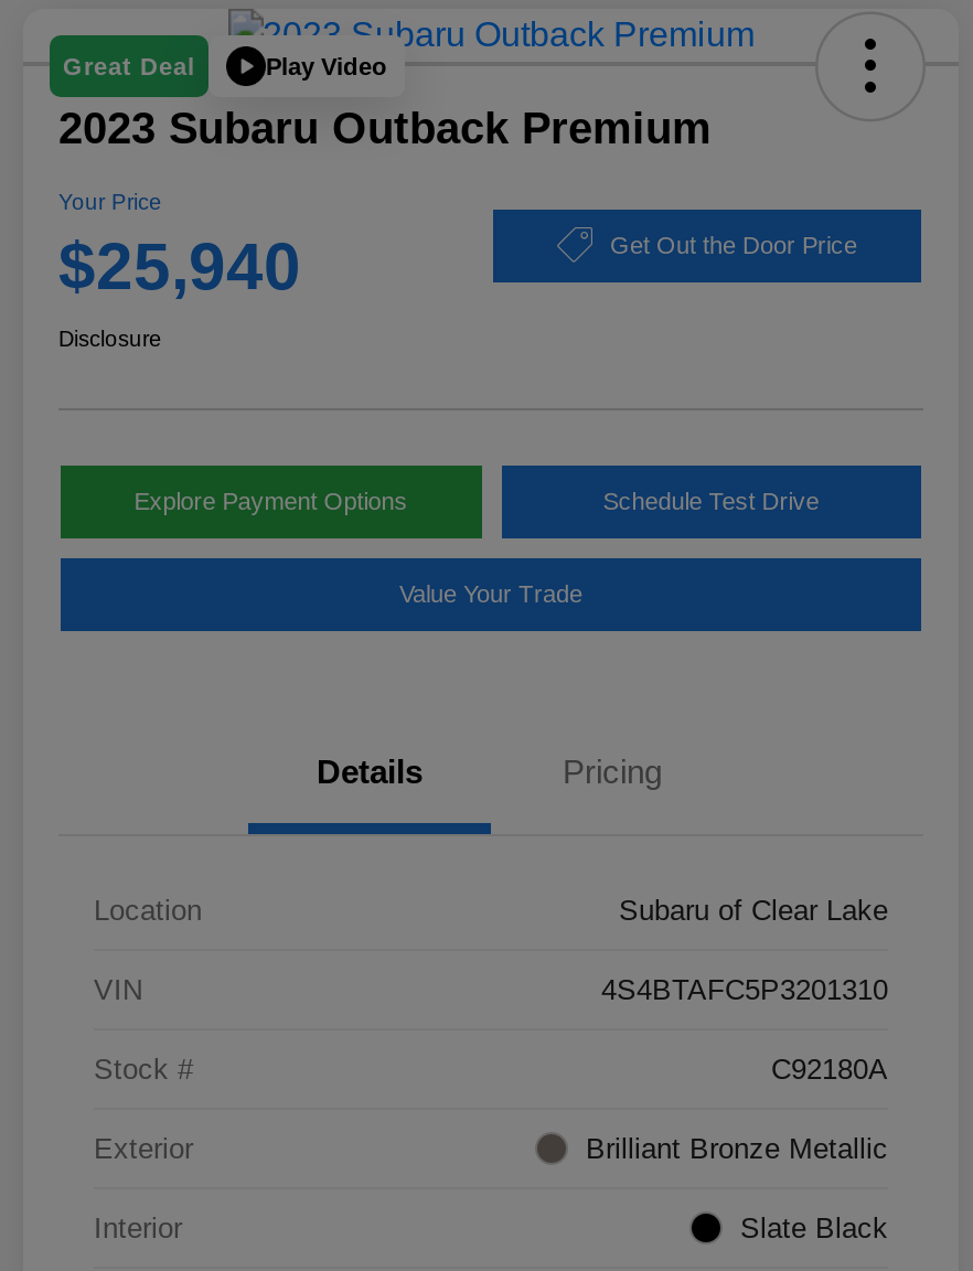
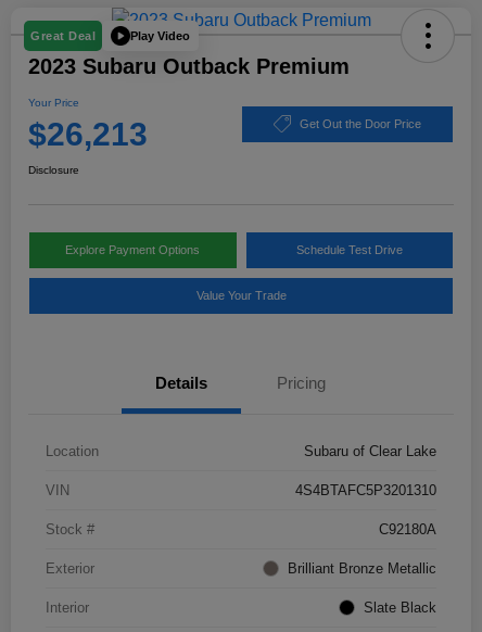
- $25,940
+ $26,213
